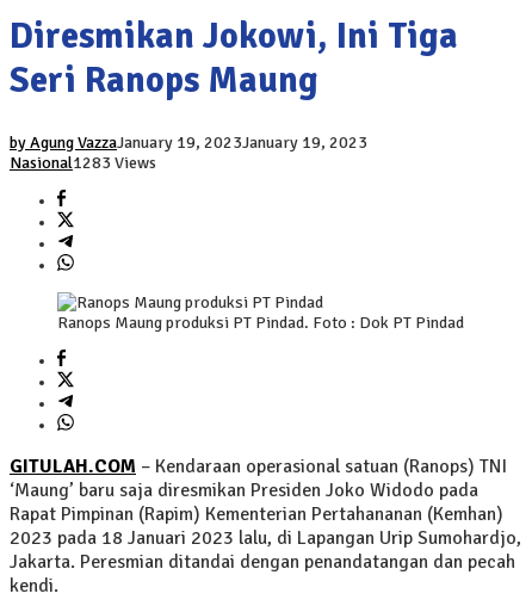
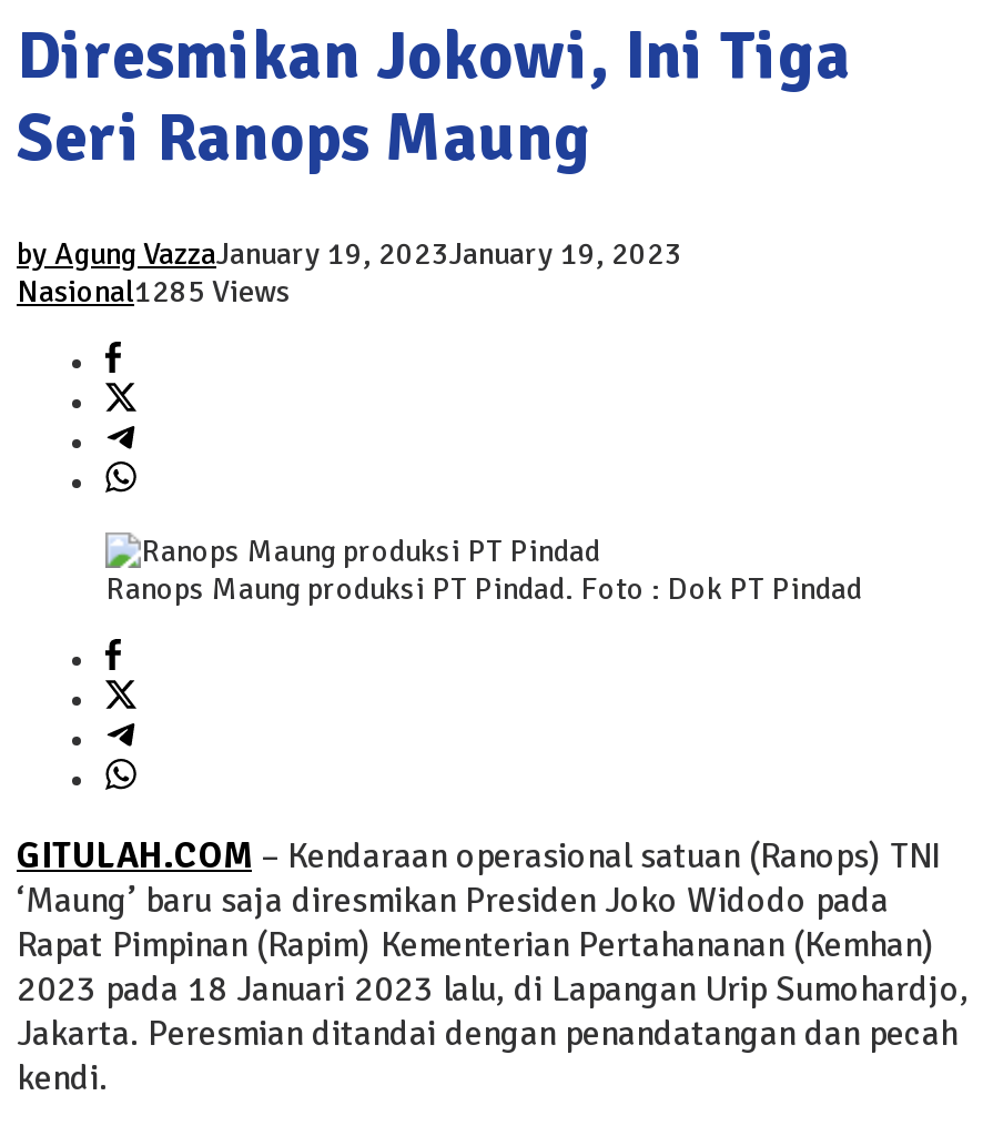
- Nasional1283 Views
+ Nasional1285 Views
